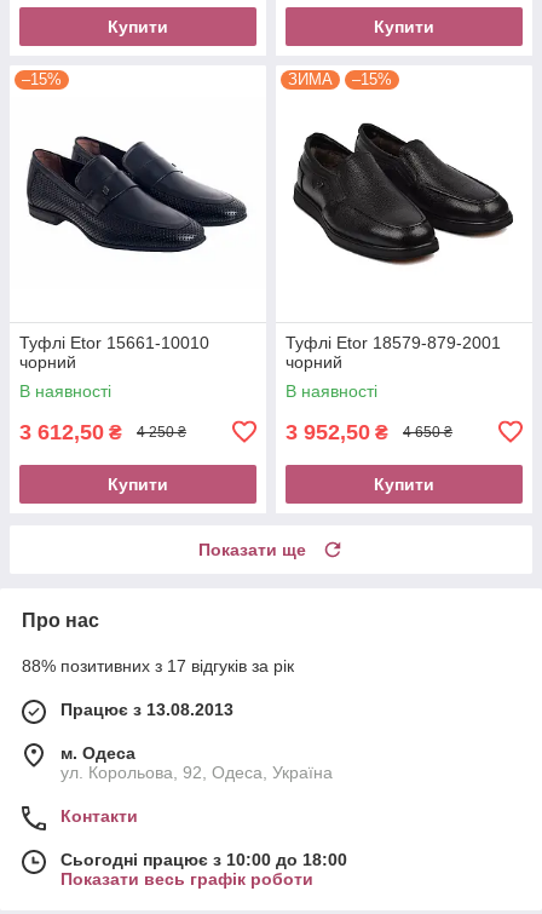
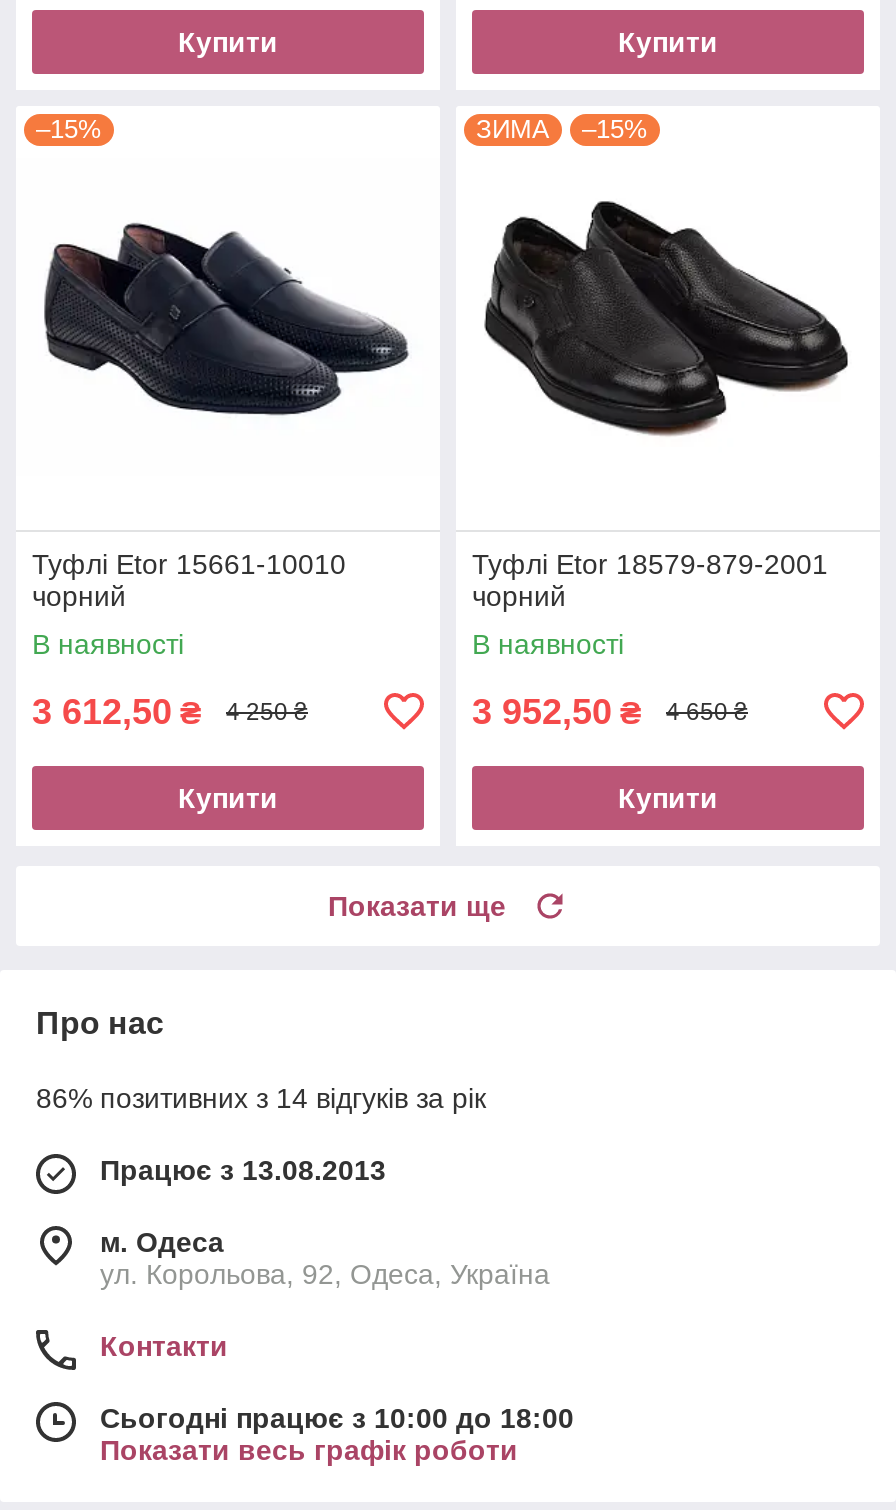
- 88% позитивних з 17 відгуків за рік
+ 86% позитивних з 14 відгуків за рік
